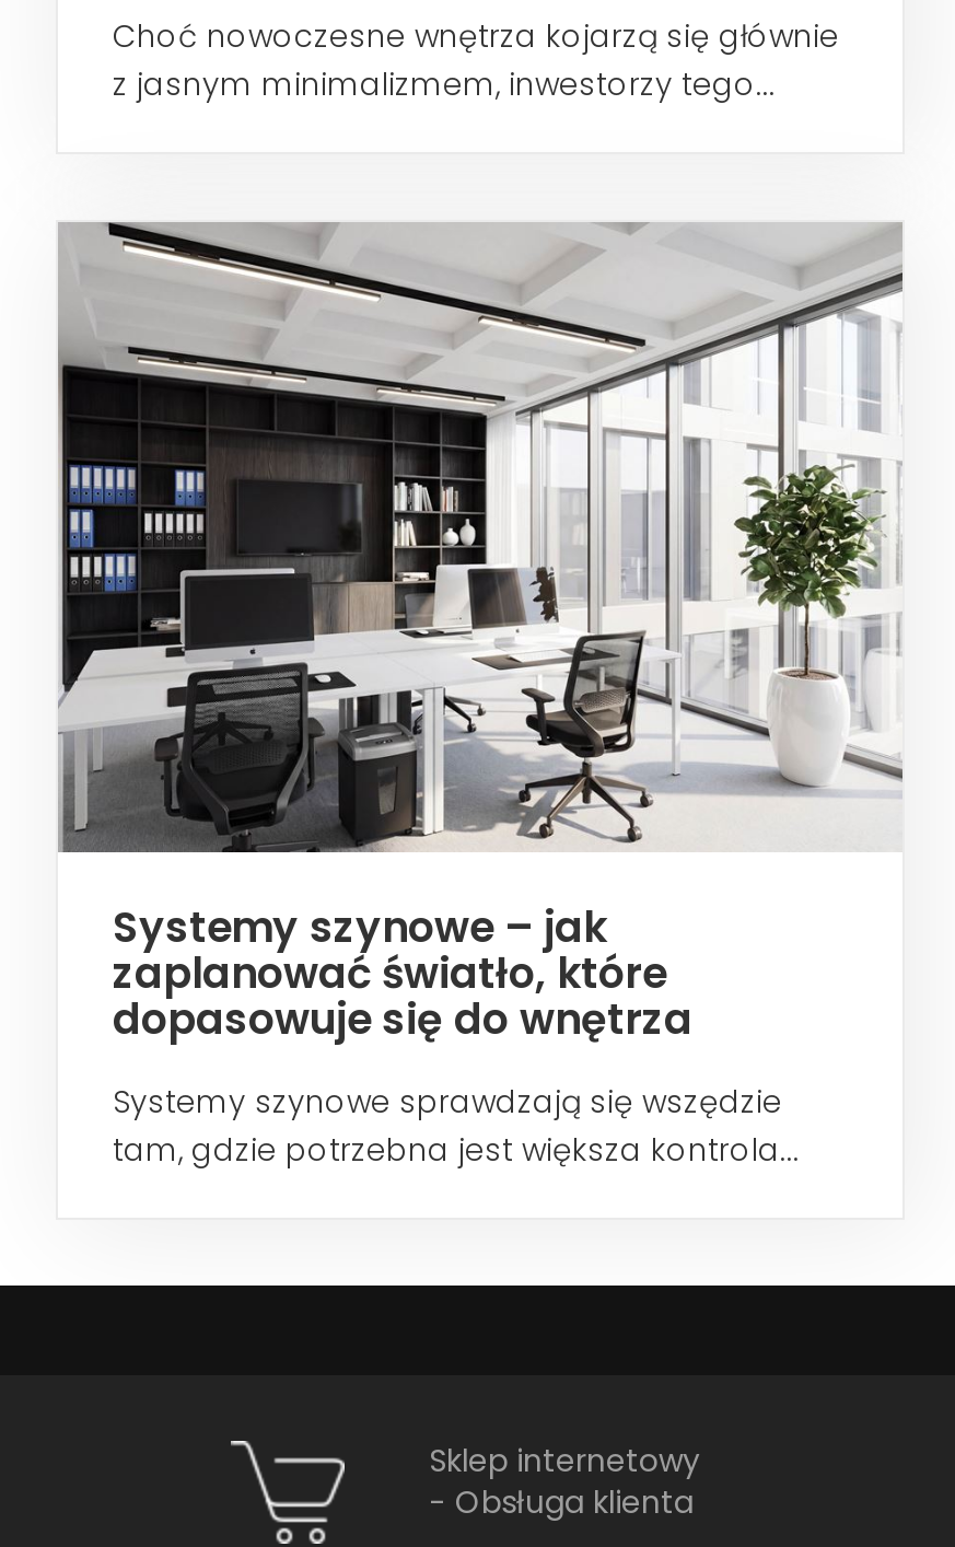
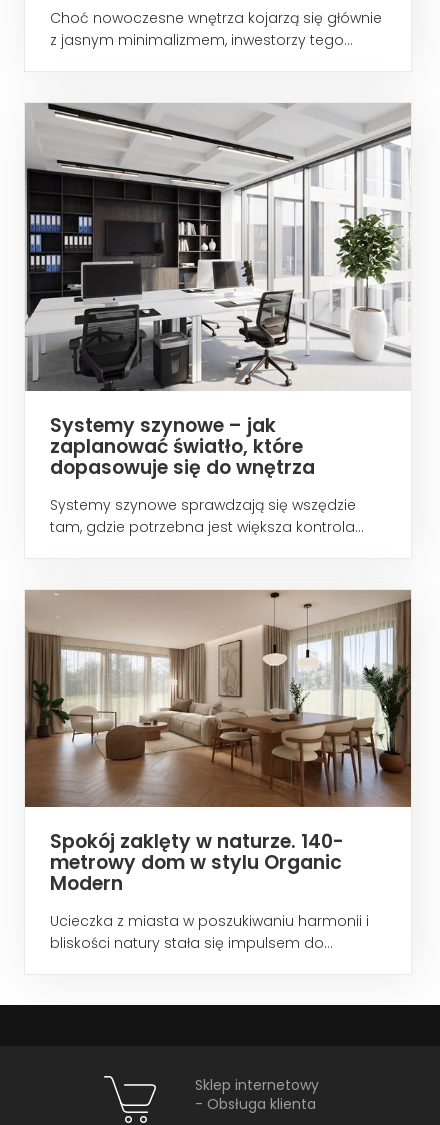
+ [image]
+ Spokój zaklęty w naturze. 140-
+ metrowy dom w stylu Organic
+ Modern
+ Ucieczka z miasta w poszukiwaniu harmonii i
+ bliskości natury stała się impulsem do...
